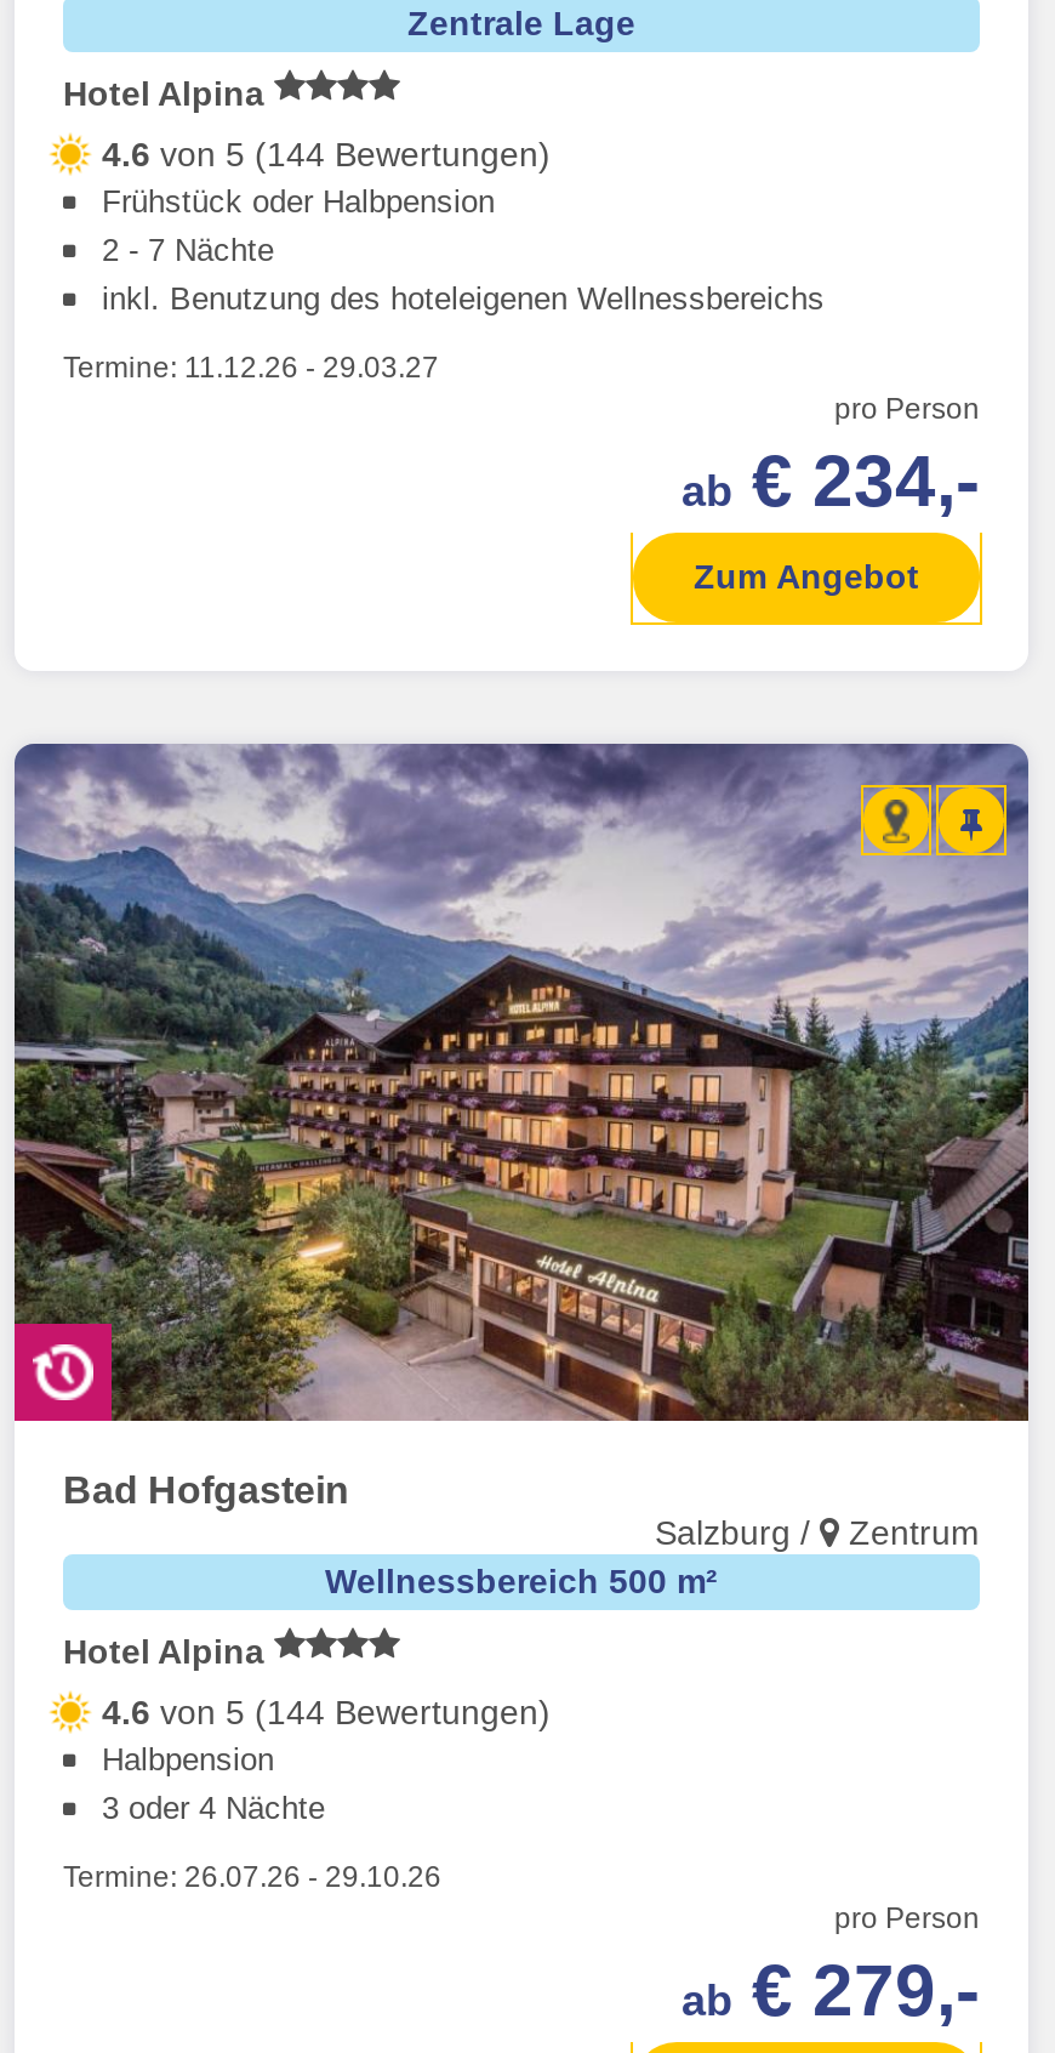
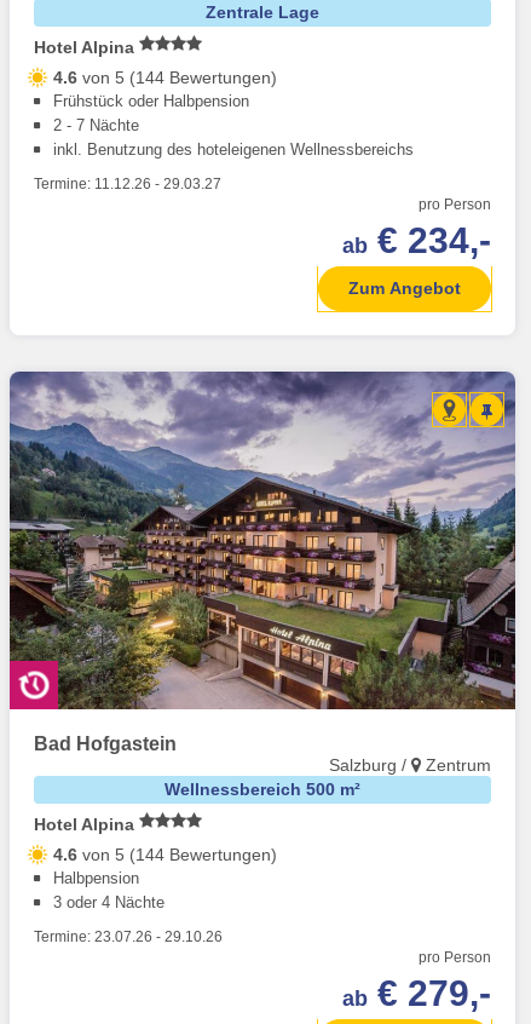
- Termine: 26.07.26 - 29.10.26
+ Termine: 23.07.26 - 29.10.26
